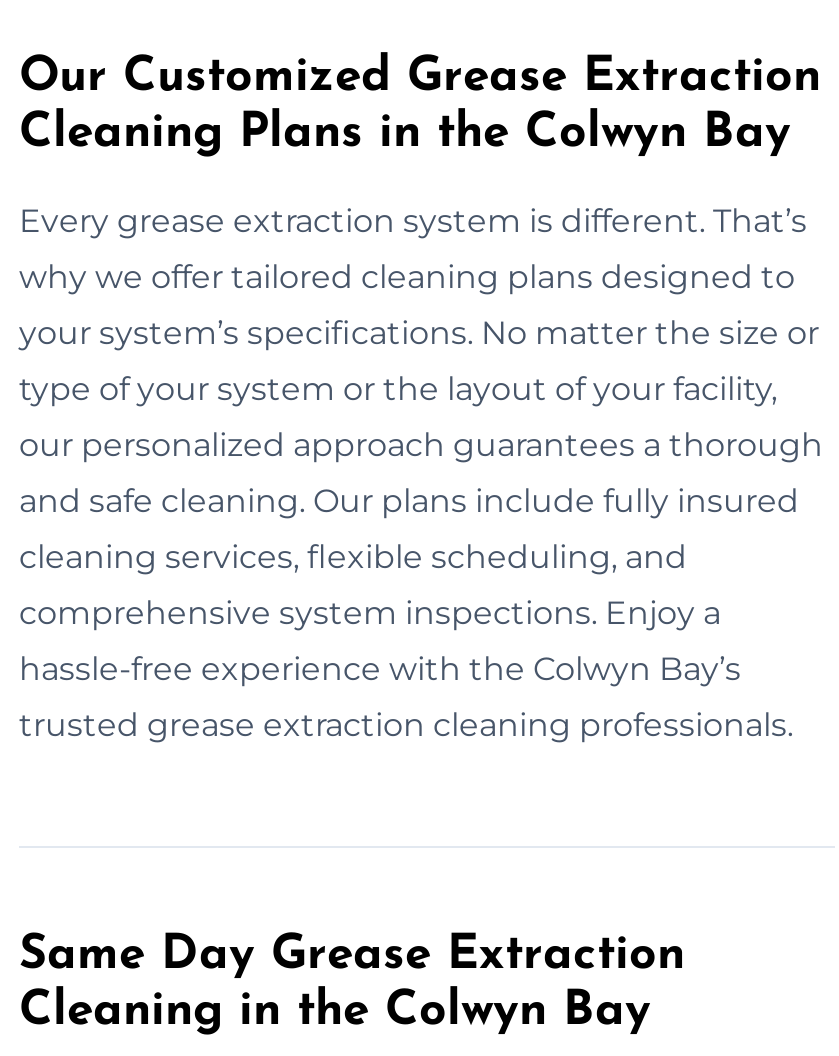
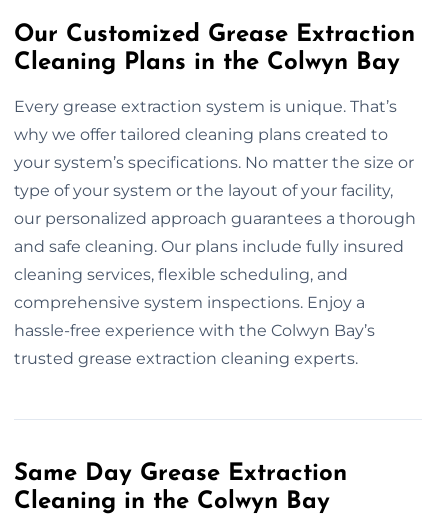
- Every grease extraction system is different. That’s
+ Every grease extraction system is unique. That’s

- why we offer tailored cleaning plans designed to
+ why we offer tailored cleaning plans created to

- trusted grease extraction cleaning professionals.
+ trusted grease extraction cleaning experts.
